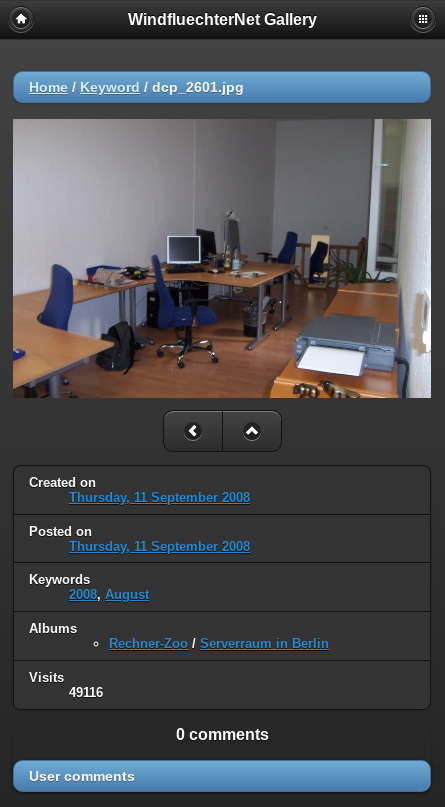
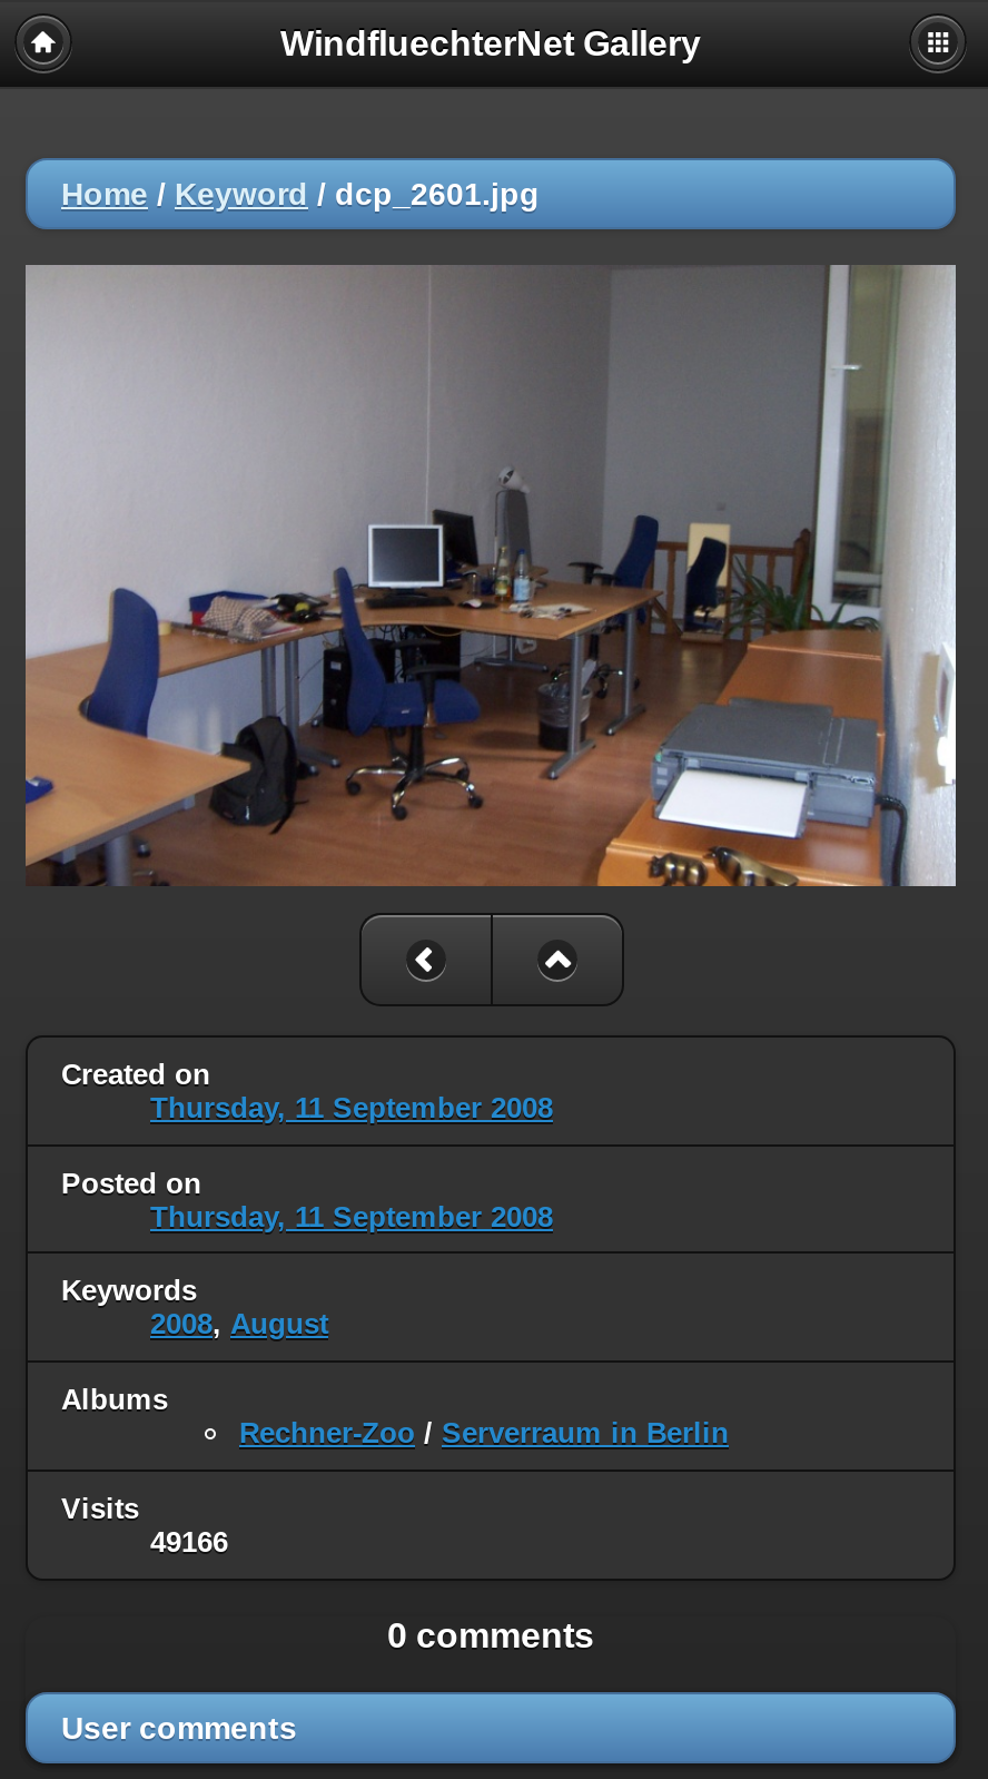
- 49116
+ 49166
